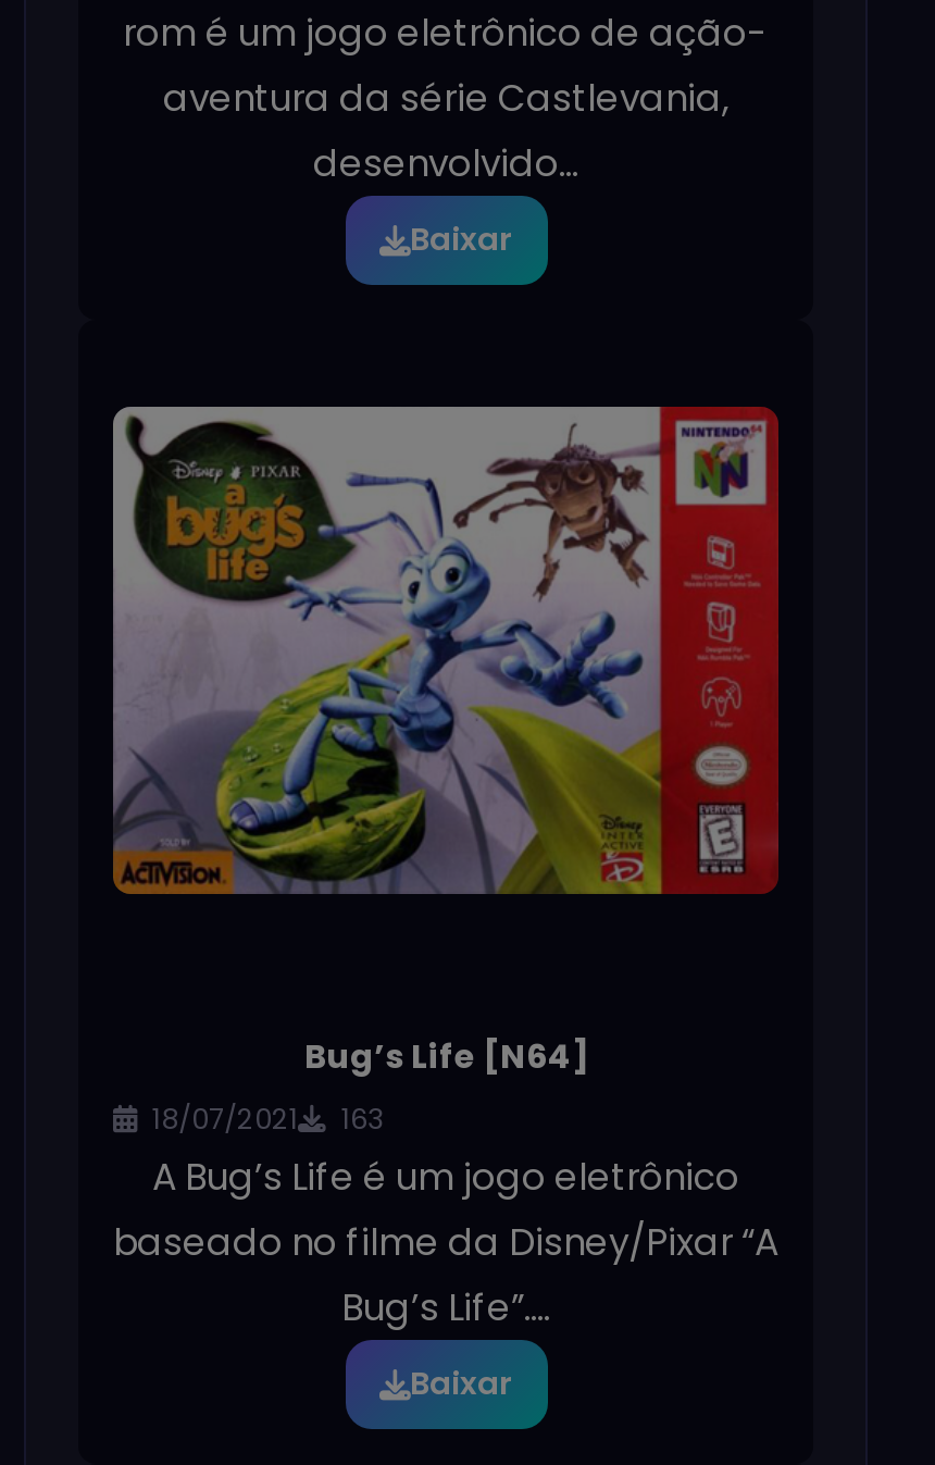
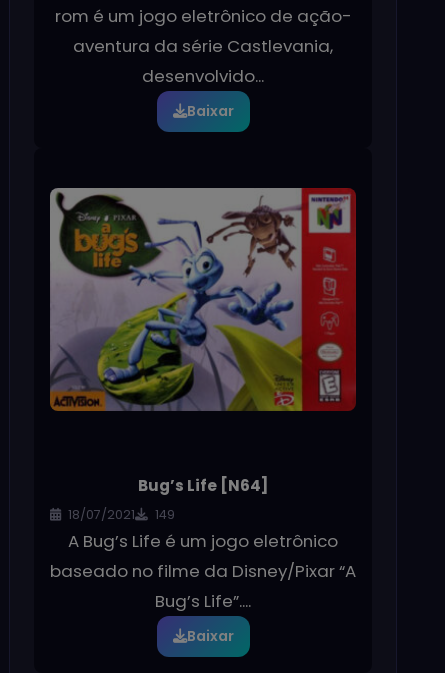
- 18/07/2021 163
+ 18/07/2021 149
